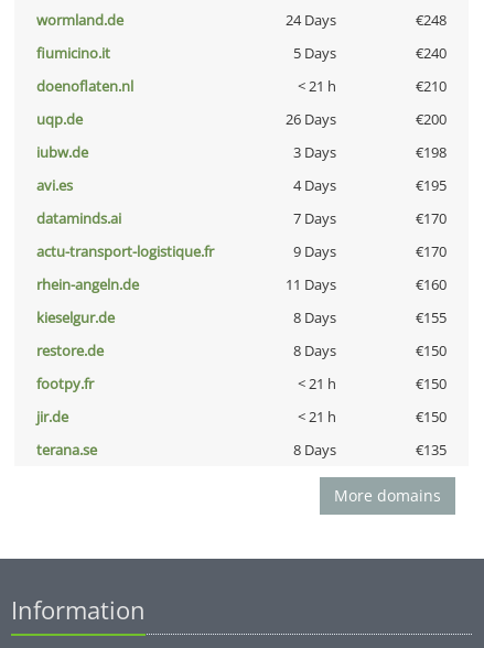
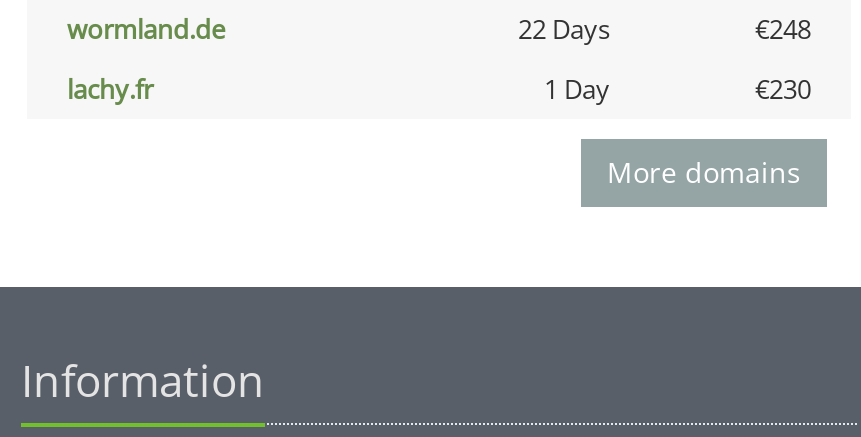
- 24 Days
+ 22 Days

- fiumicino.it
- 5 Days
- €240
- doenoflaten.nl
- < 21 h
- €210
- uqp.de
- 26 Days
- €200
- iubw.de
- 3 Days
- €198
- avi.es
- 4 Days
- €195
- dataminds.ai
- 7 Days
- €170
- actu-transport-logistique.fr
- 9 Days
- €170
- rhein-angeln.de
- 11 Days
- €160
- kieselgur.de
- 8 Days
- €155
- restore.de
- 8 Days
- €150
- footpy.fr
- < 21 h
- €150
- jir.de
- < 21 h
- €150
- terana.se
- 8 Days
- €135
+ lachy.fr
+ 1 Day
+ €230
